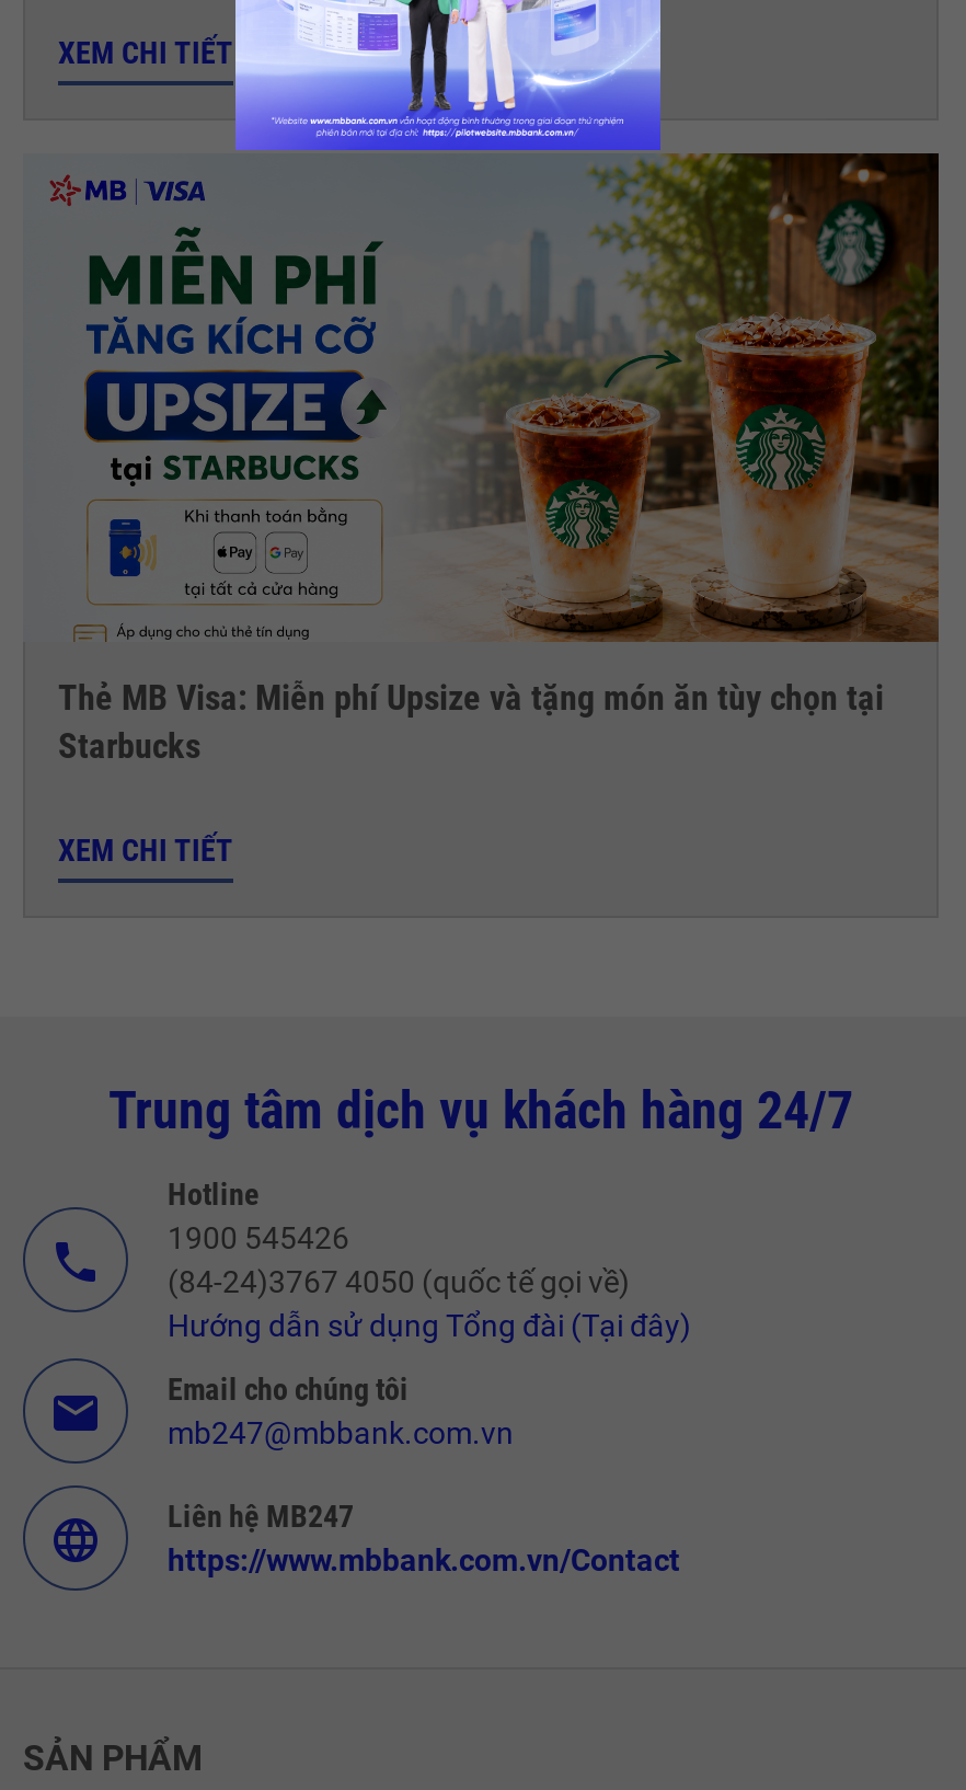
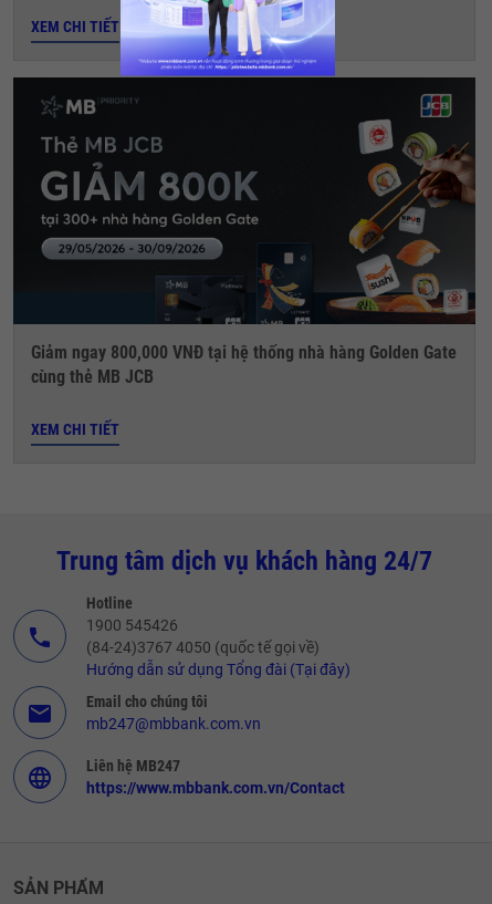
- [image]
- Thẻ MB Visa: Miễn phí Upsize và tặng món ăn tùy chọn tại
- Starbucks
+ [image]
+ Giảm ngay 800,000 VNĐ tại hệ thống nhà hàng Golden Gate
+ cùng thẻ MB JCB
